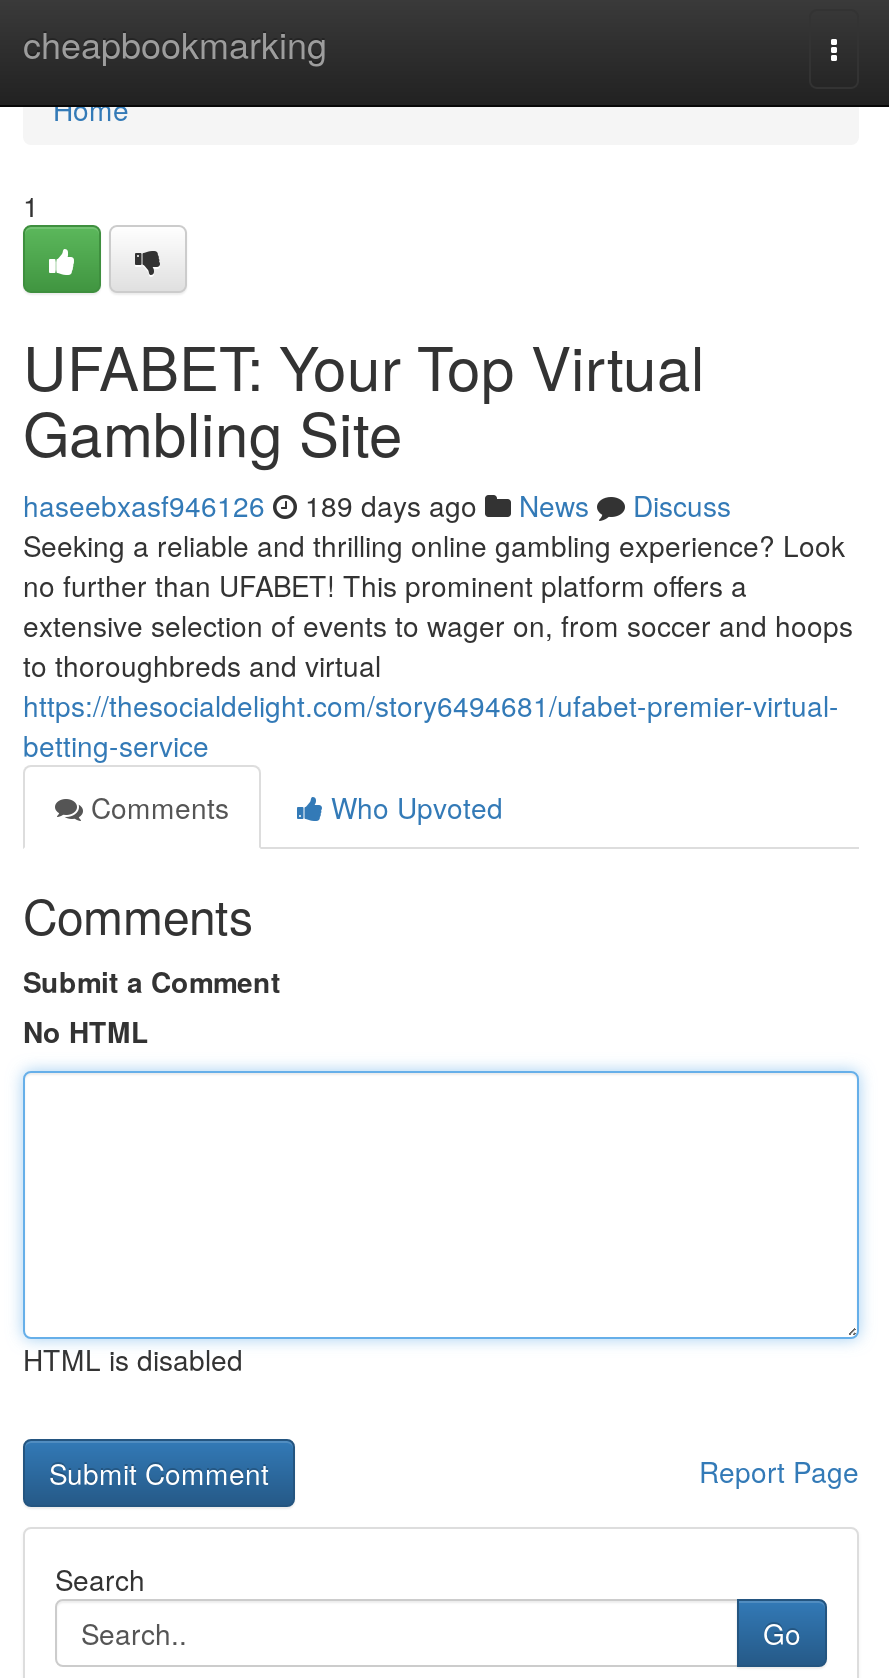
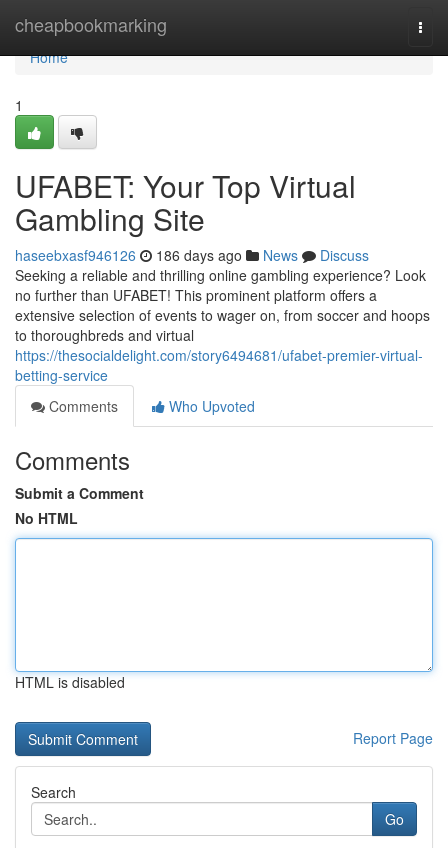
- haseebxasf946126 189 days ago News Discuss
+ haseebxasf946126 186 days ago News Discuss
